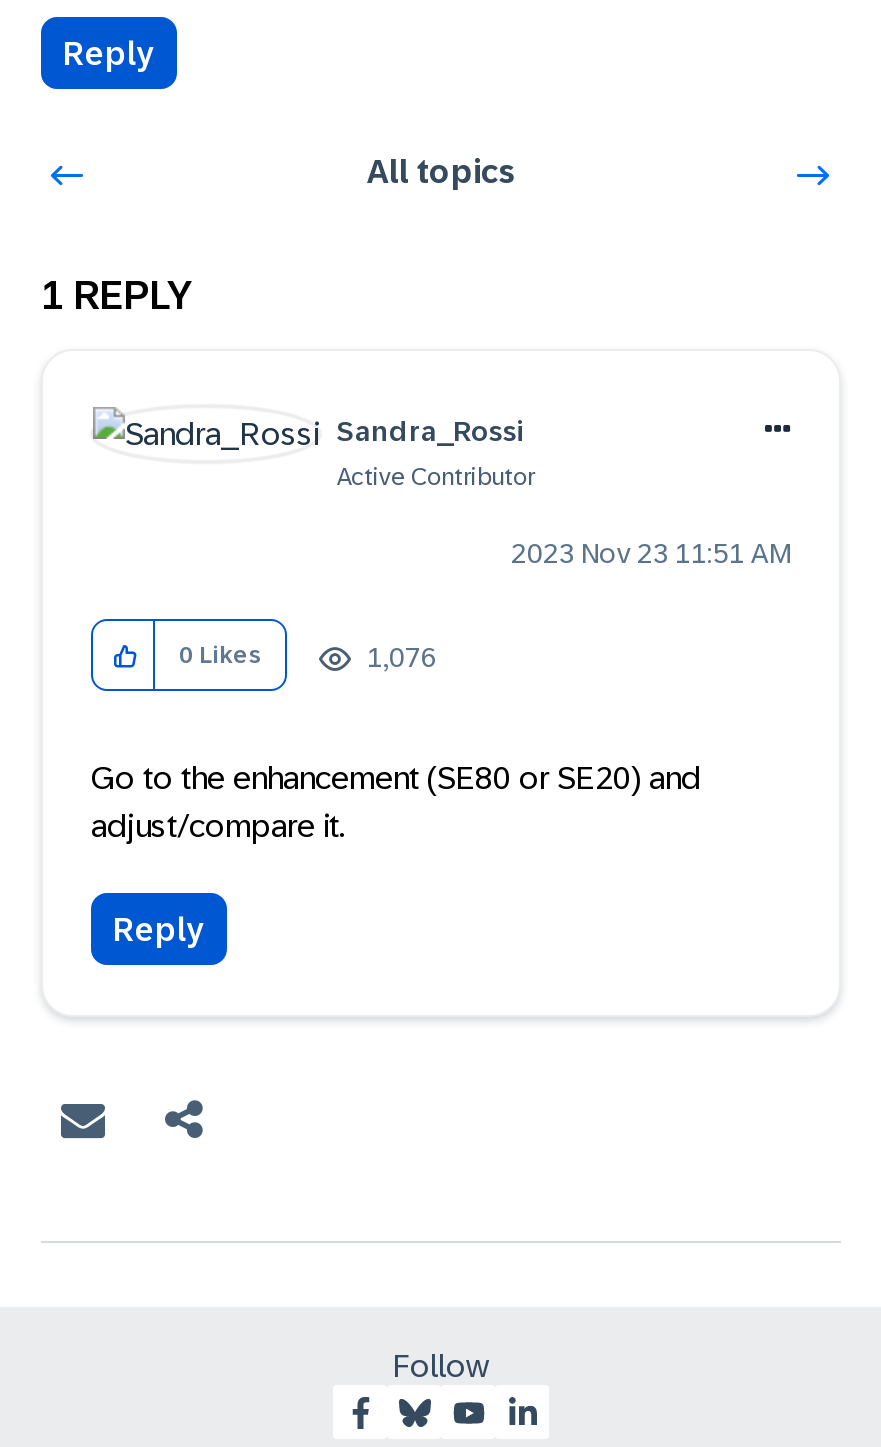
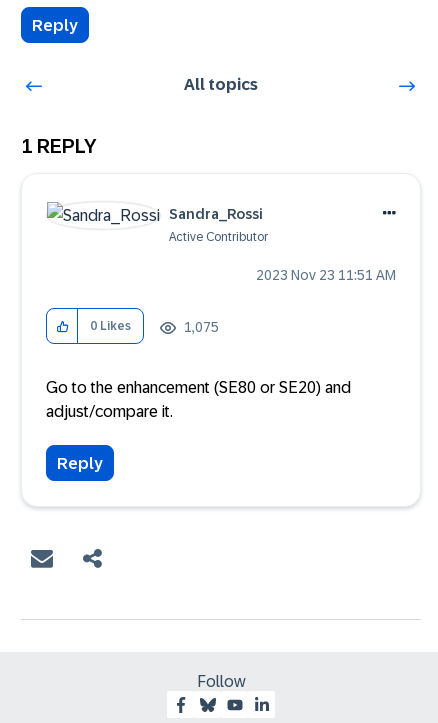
- 1,076
+ 1,075
